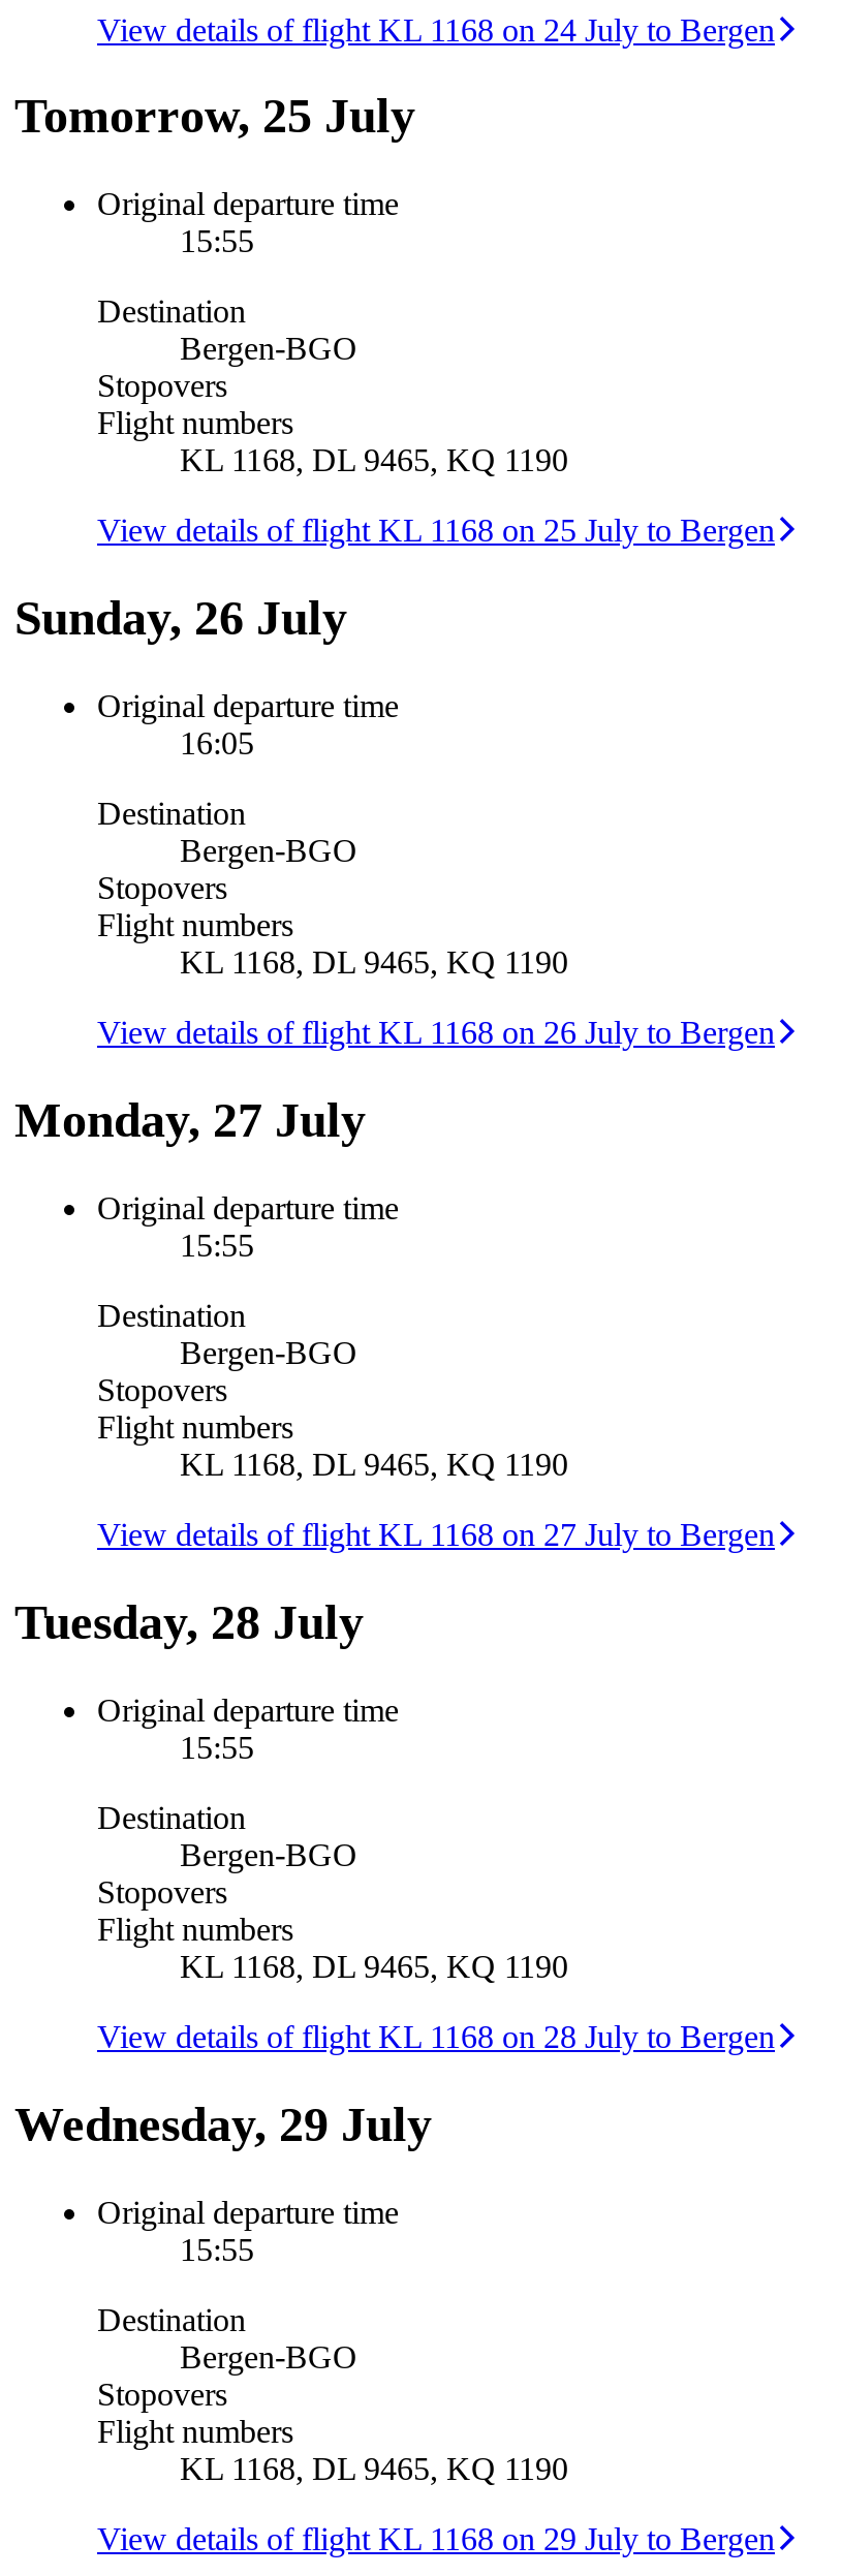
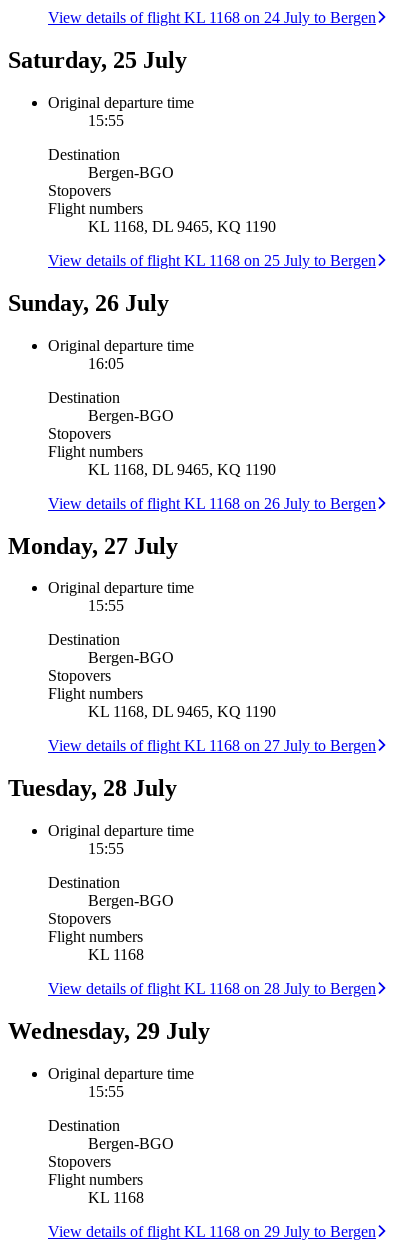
- Tomorrow, 25 July
+ Saturday, 25 July

- KL 1168, DL 9465, KQ 1190
+ KL 1168

- KL 1168, DL 9465, KQ 1190
+ KL 1168
